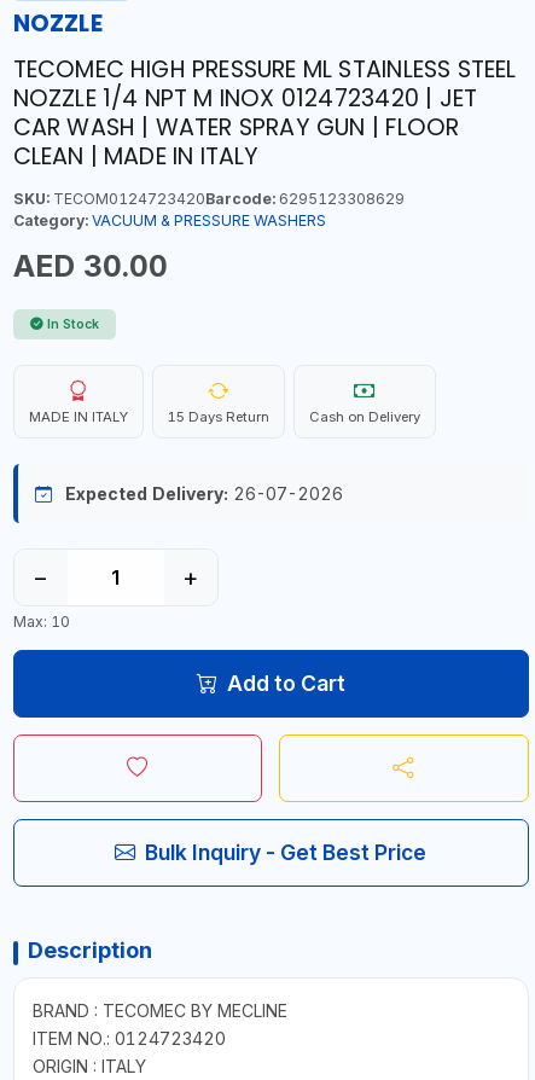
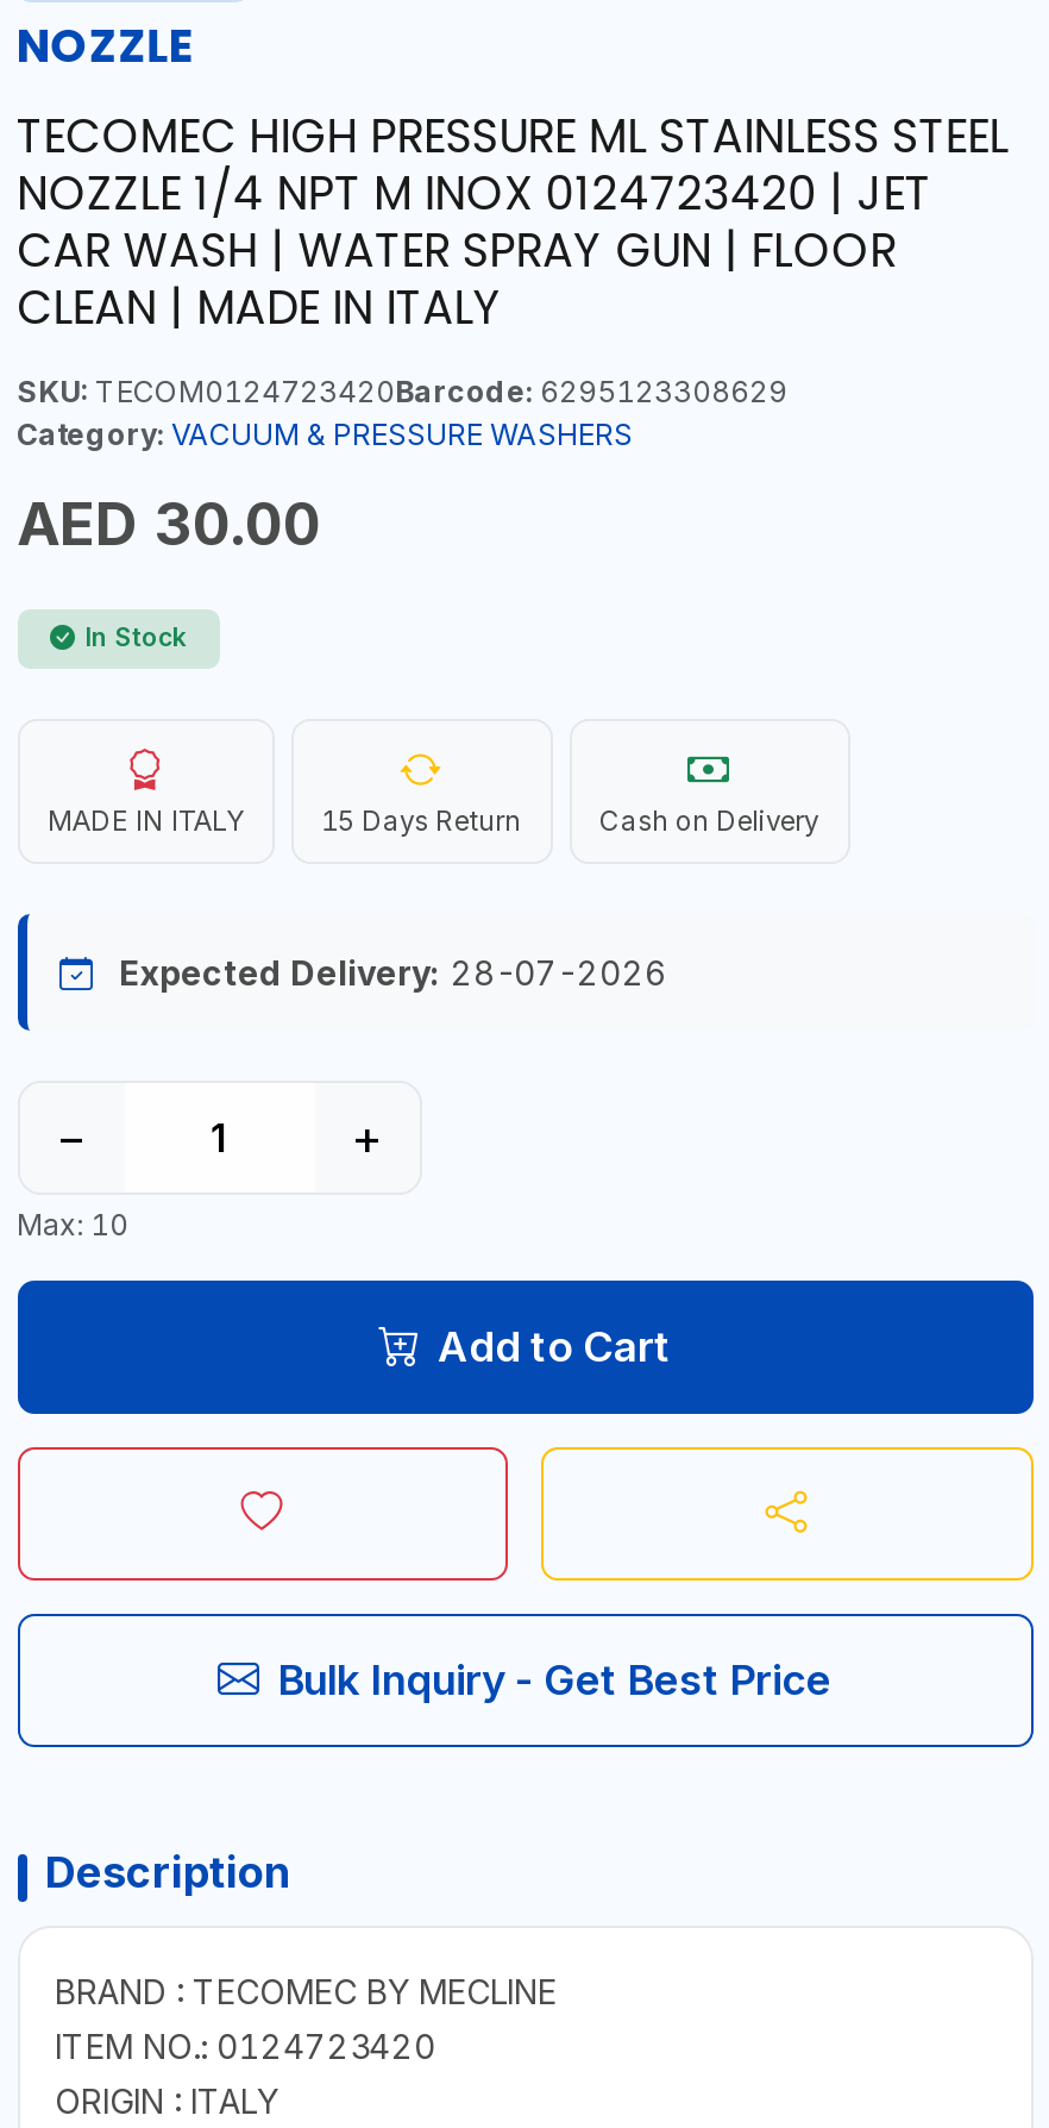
- Expected Delivery: 26-07-2026
+ Expected Delivery: 28-07-2026
